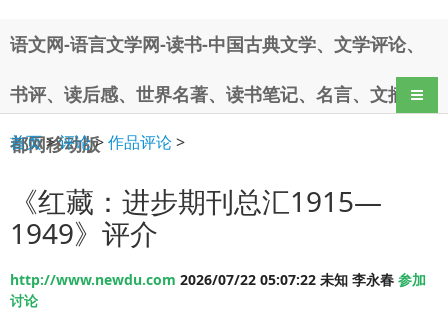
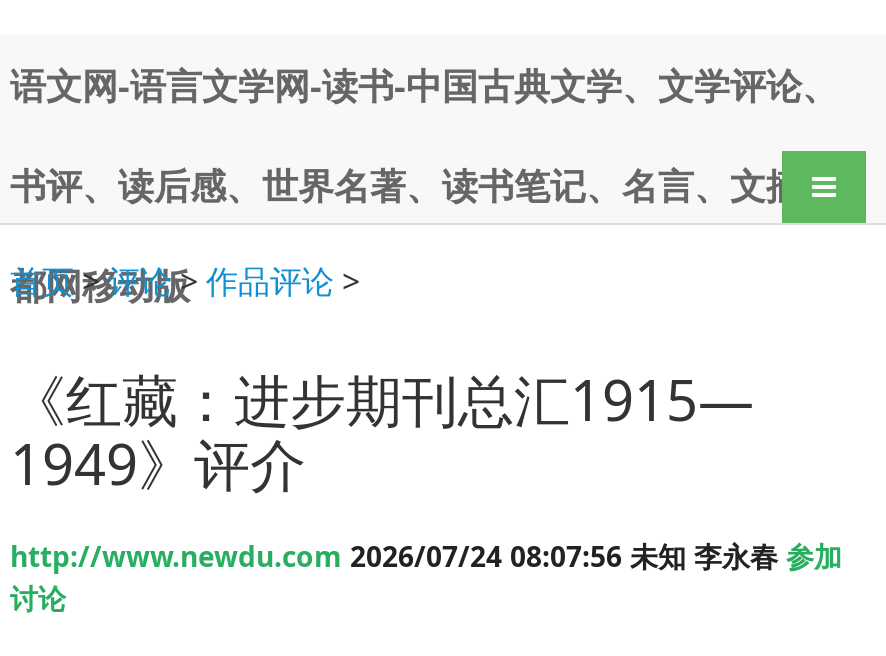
- http://www.newdu.com 2026/07/22 05:07:22 未知 李永春参加
+ http://www.newdu.com 2026/07/24 08:07:56 未知 李永春参加
